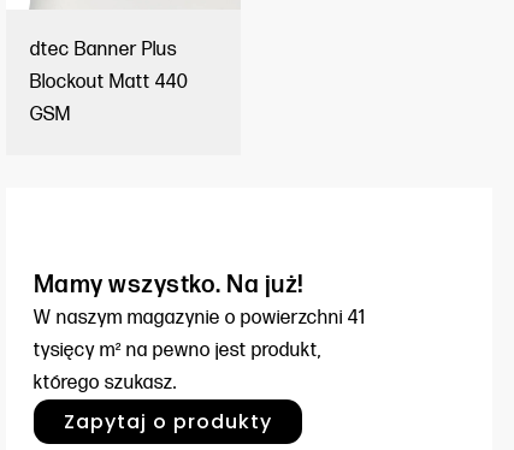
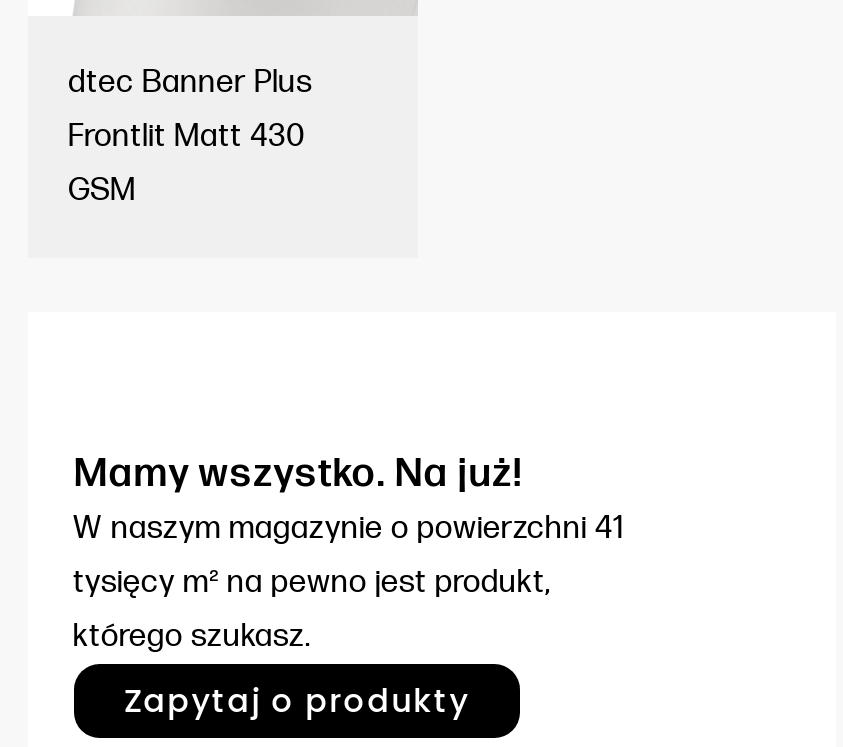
- Blockout Matt 440
+ Frontlit Matt 430
